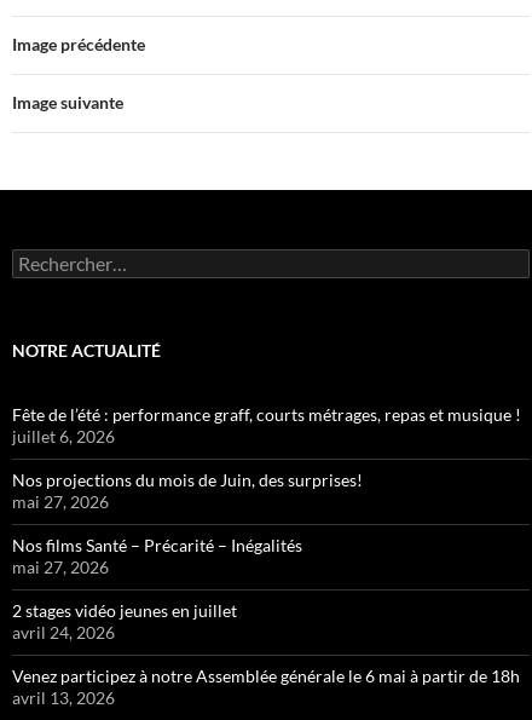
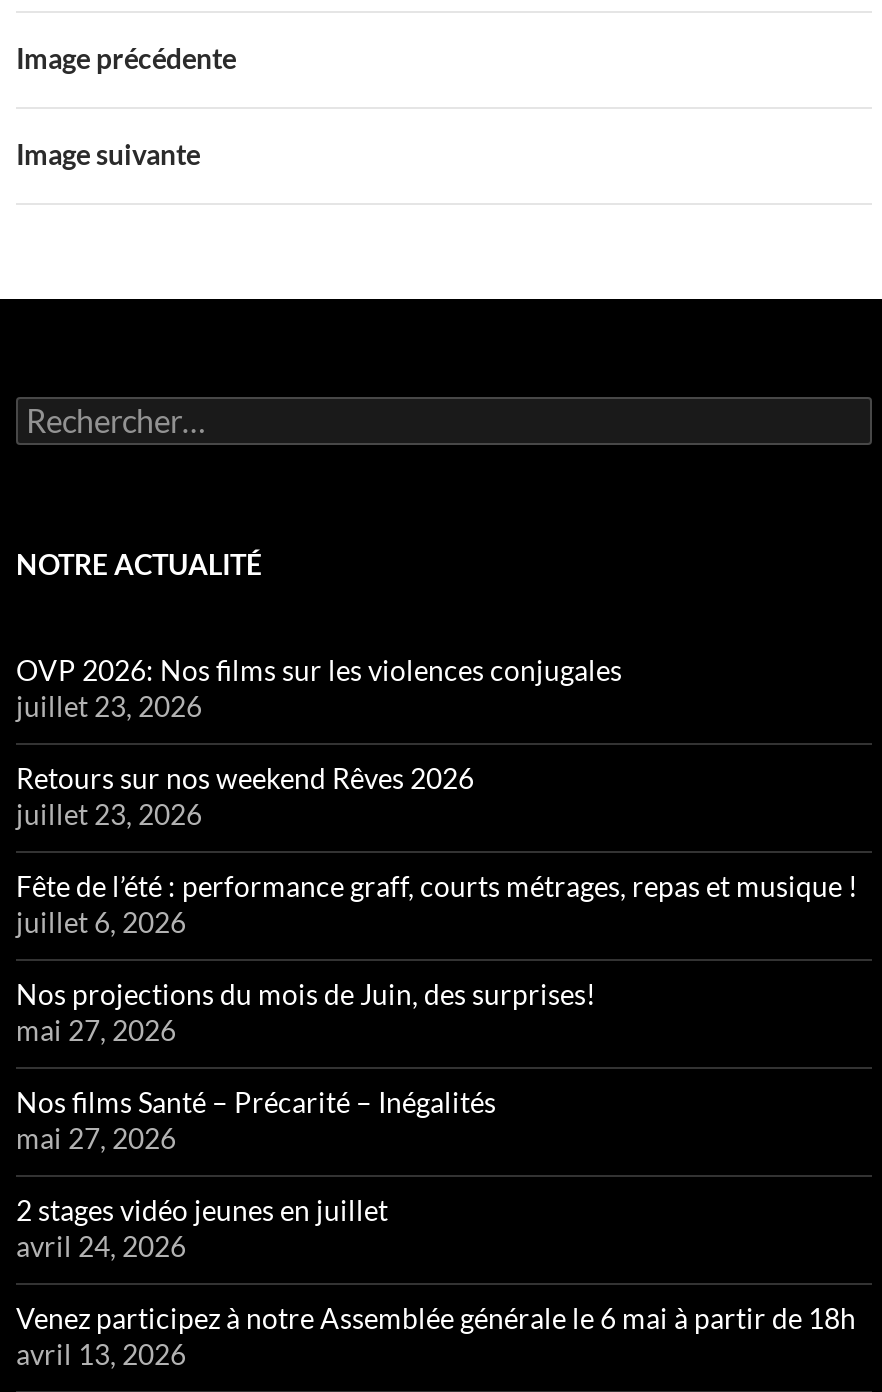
+ OVP 2026: Nos films sur les violences conjugales
+ juillet 23, 2026
+ Retours sur nos weekend Rêves 2026
+ juillet 23, 2026
